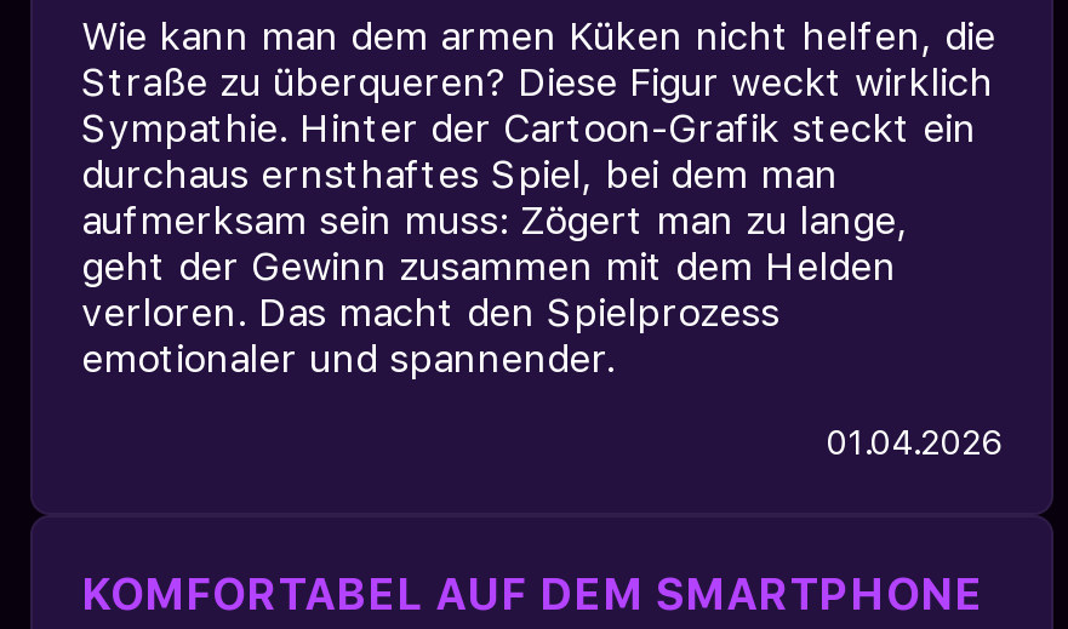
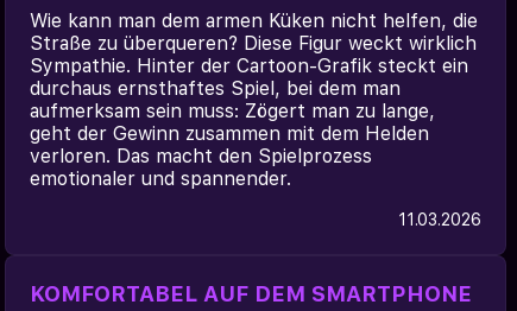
- 01.04.2026
+ 11.03.2026
